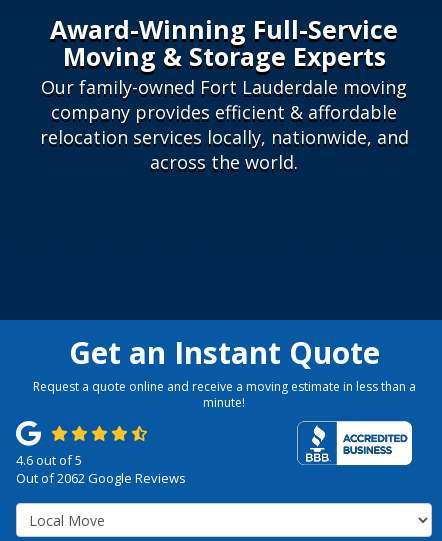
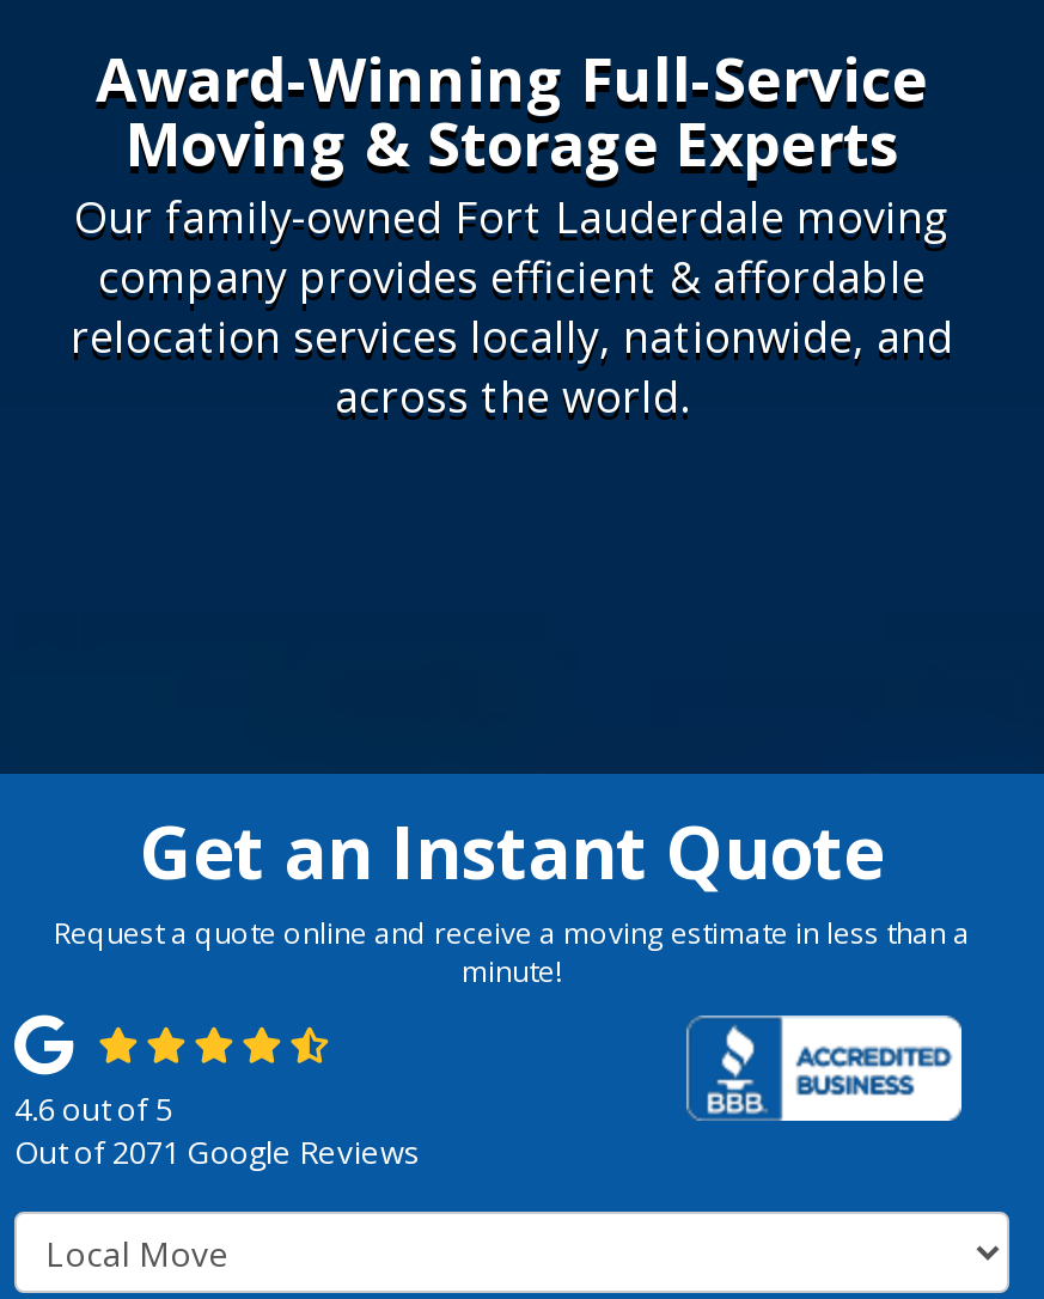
- Out of 2062 Google Reviews
+ Out of 2071 Google Reviews
